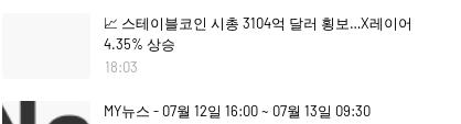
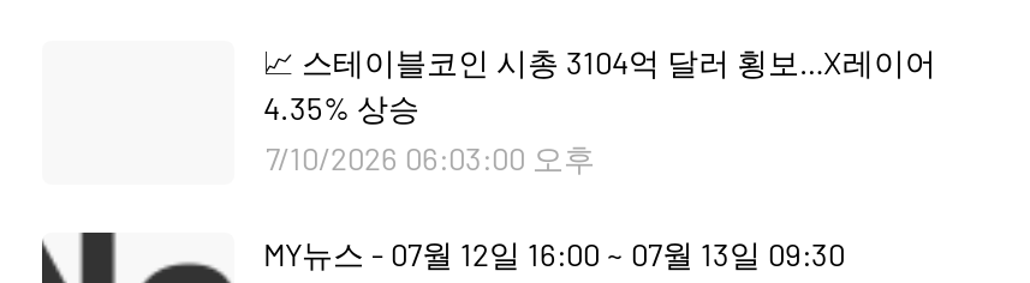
- 18:03
+ 7/10/2026 06:03:00 오후
